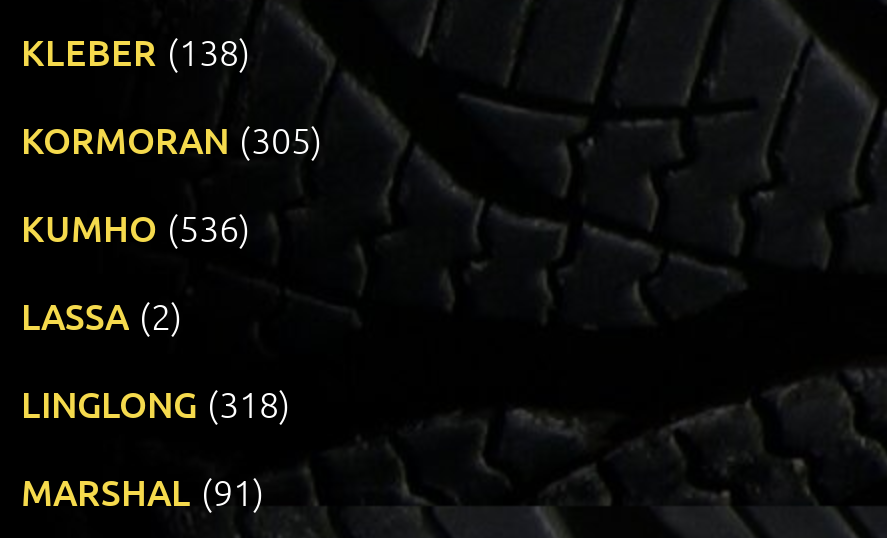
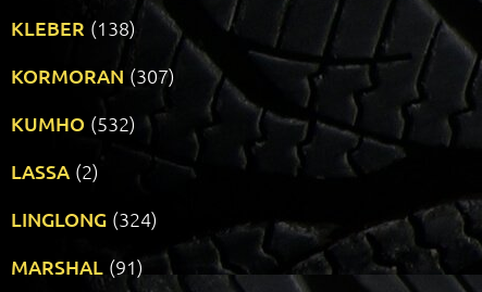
- KORMORAN (305)
+ KORMORAN (307)

- KUMHO (536)
+ KUMHO (532)

- LINGLONG (318)
+ LINGLONG (324)
